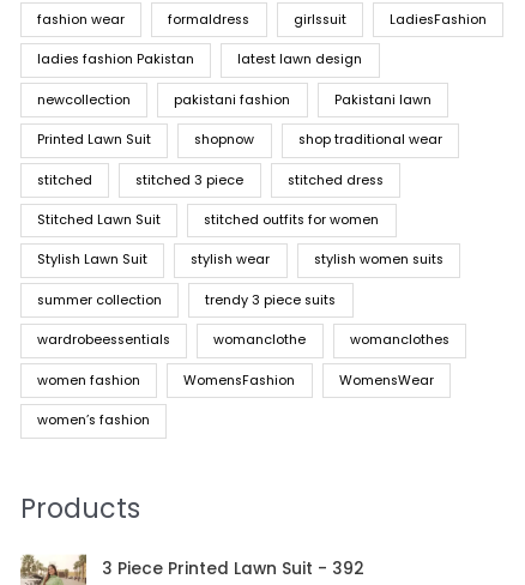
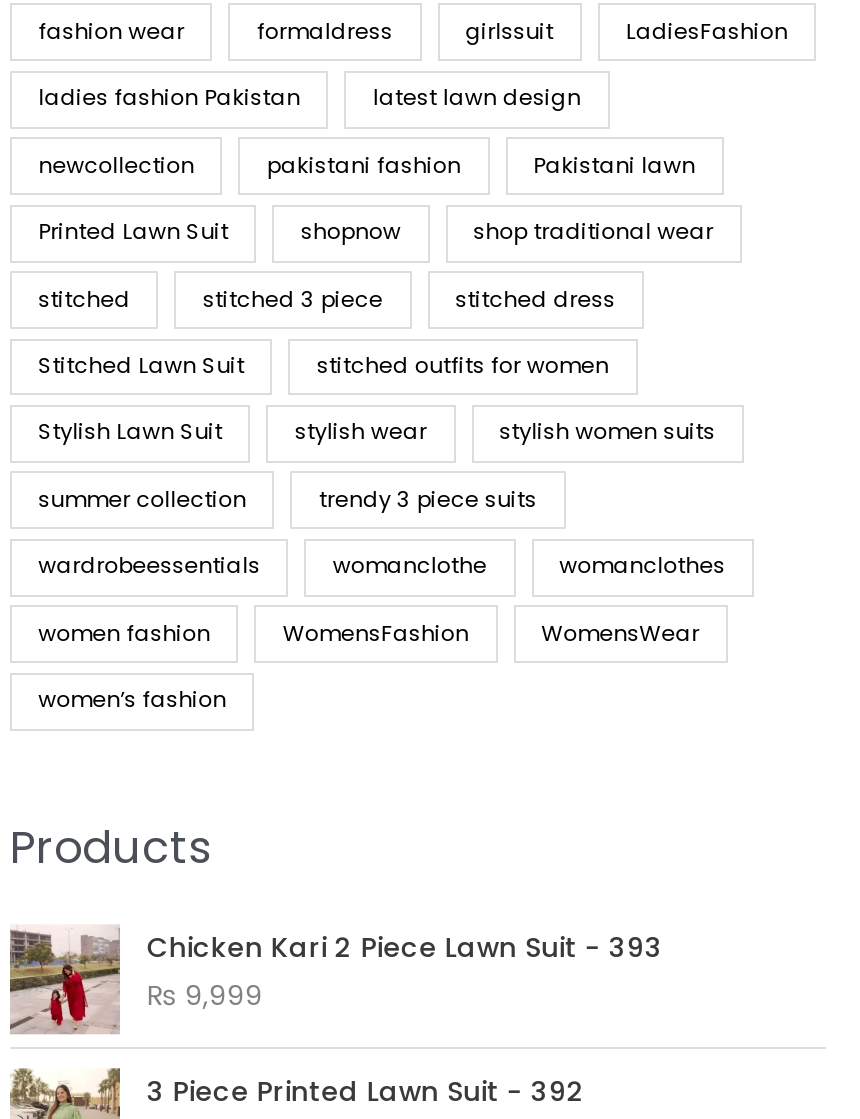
+ [image]
+ Chicken Kari 2 Piece Lawn Suit - 393
+ ₨ 9,999
